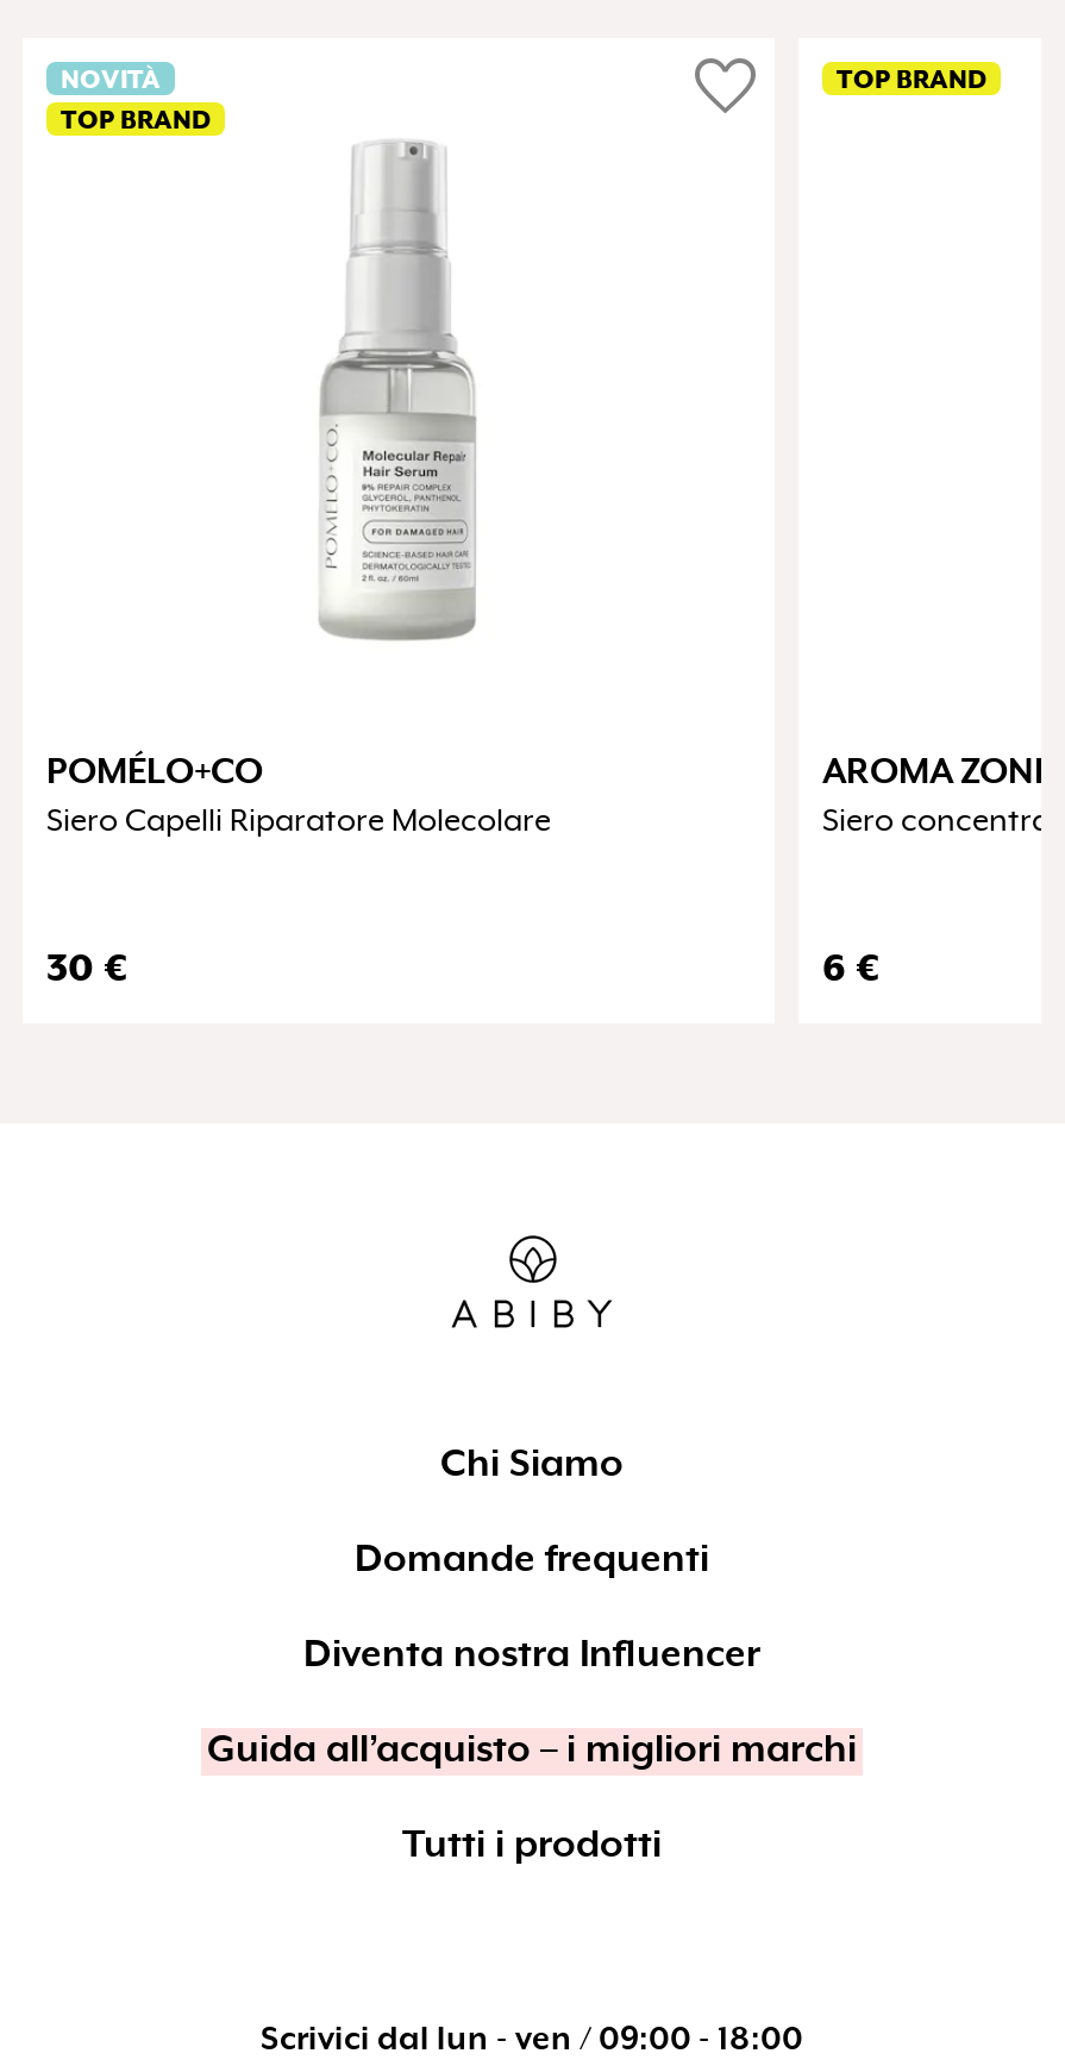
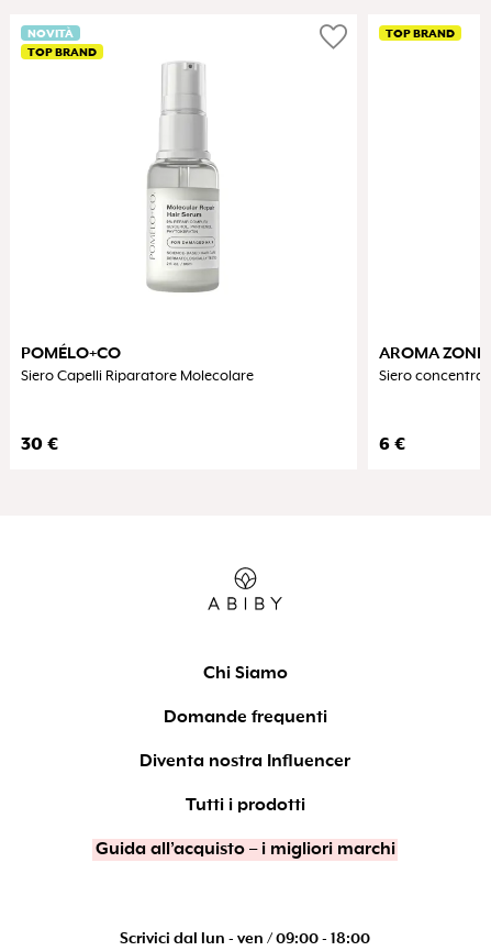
moved down: Guida all’acquisto – i migliori marchi

moved up: Tutti i prodotti
